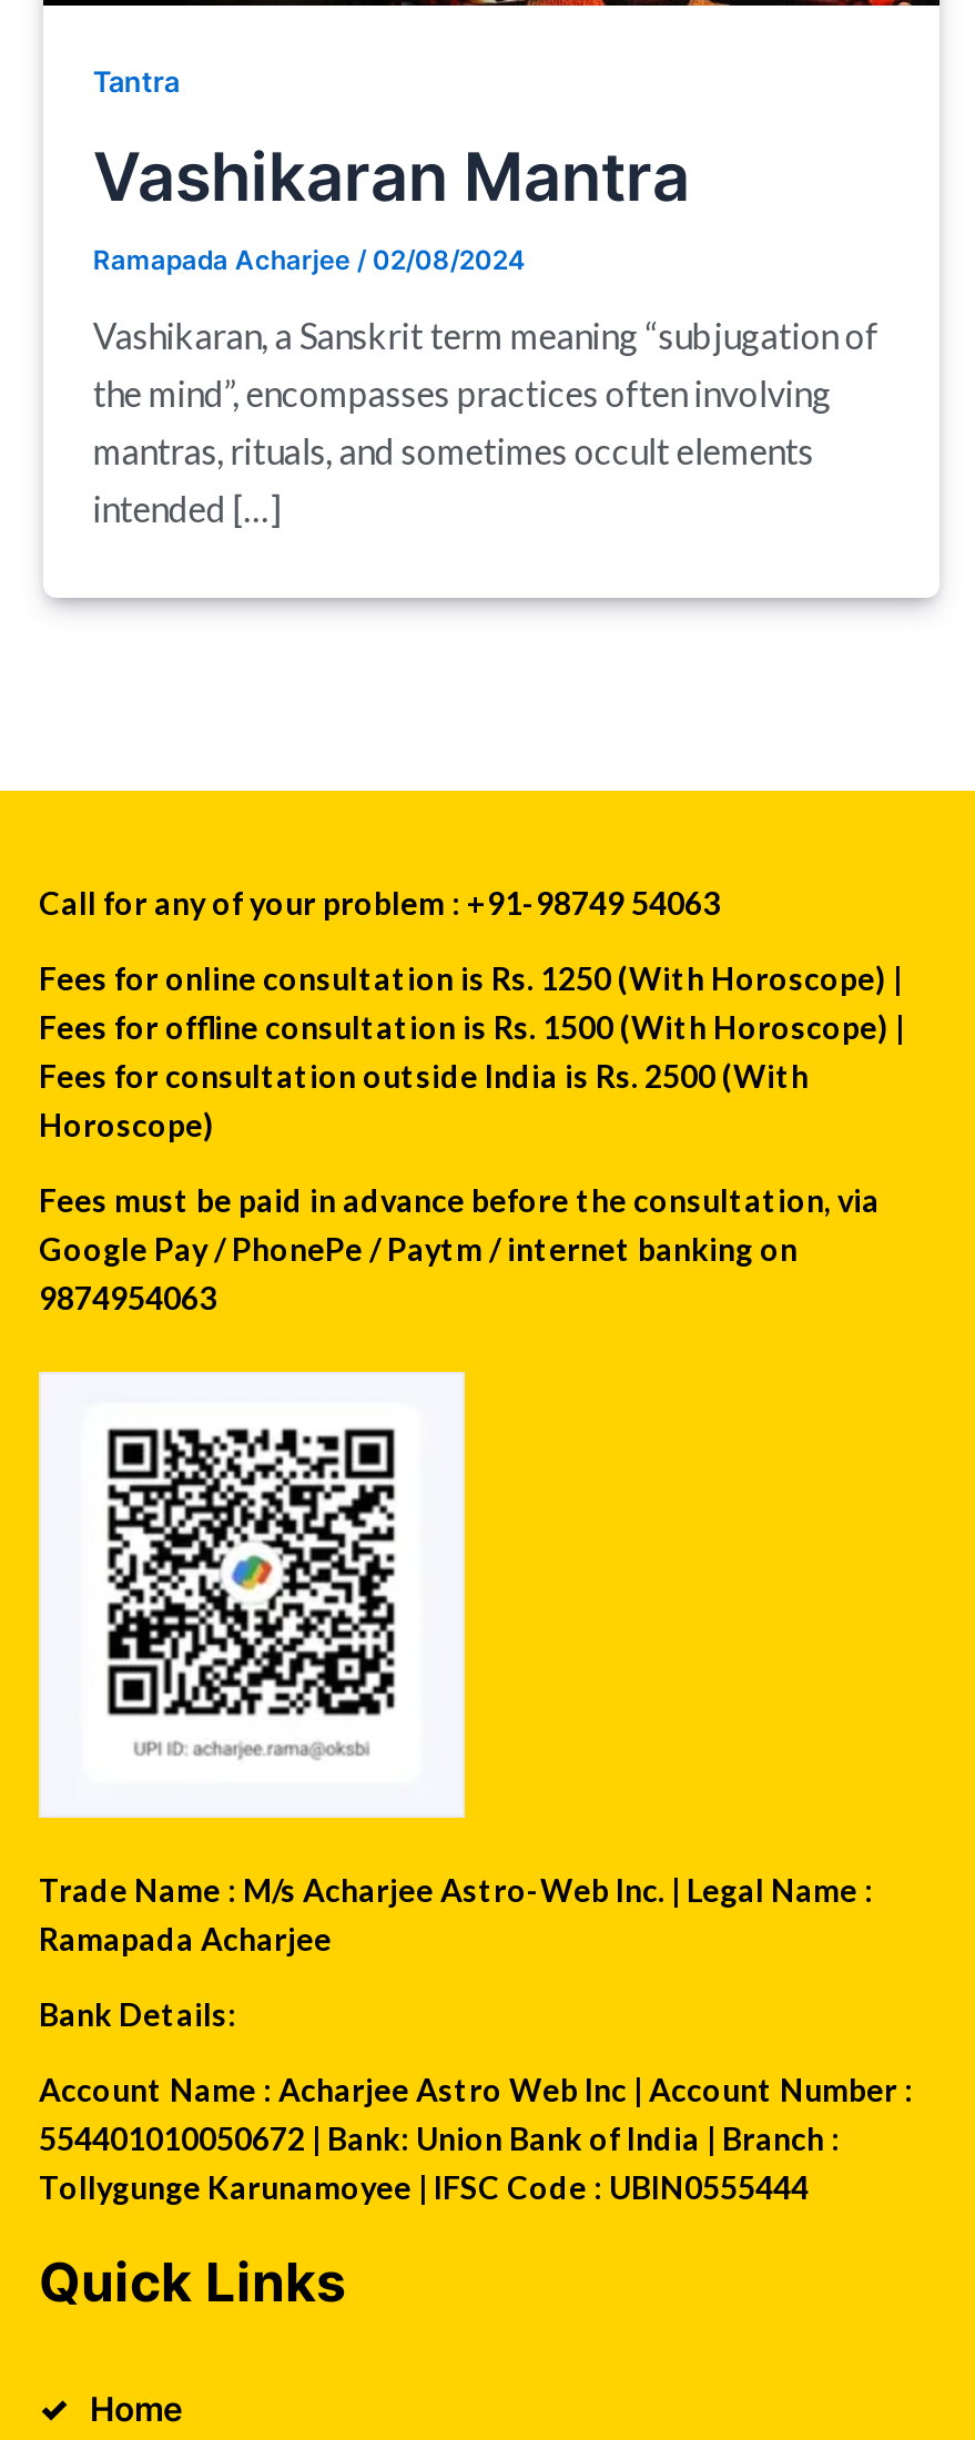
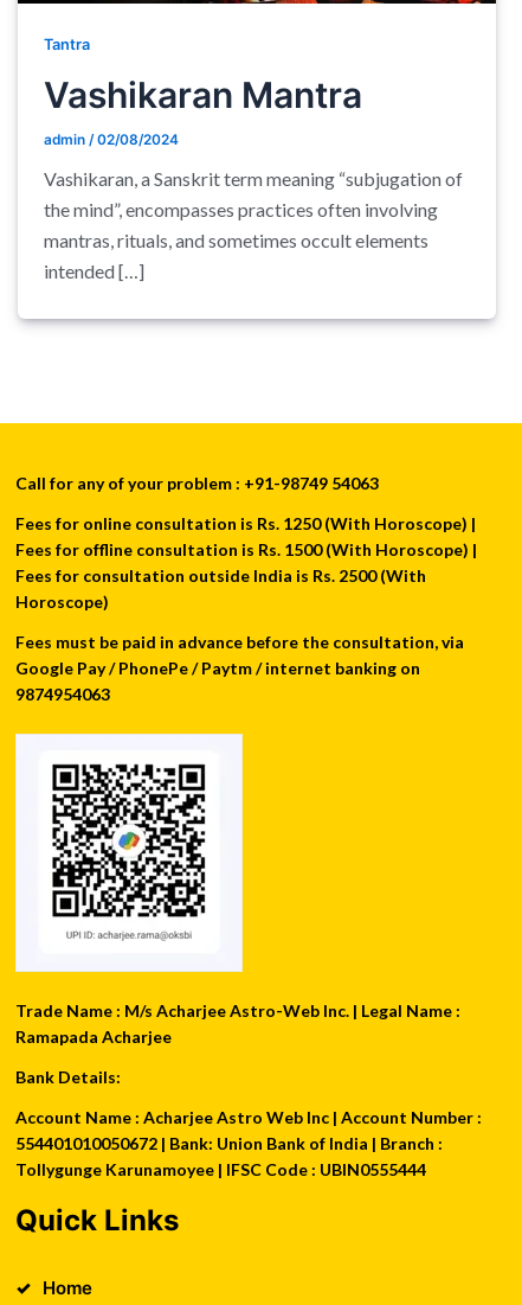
- Ramapada Acharjee / 02/08/2024
+ admin / 02/08/2024
